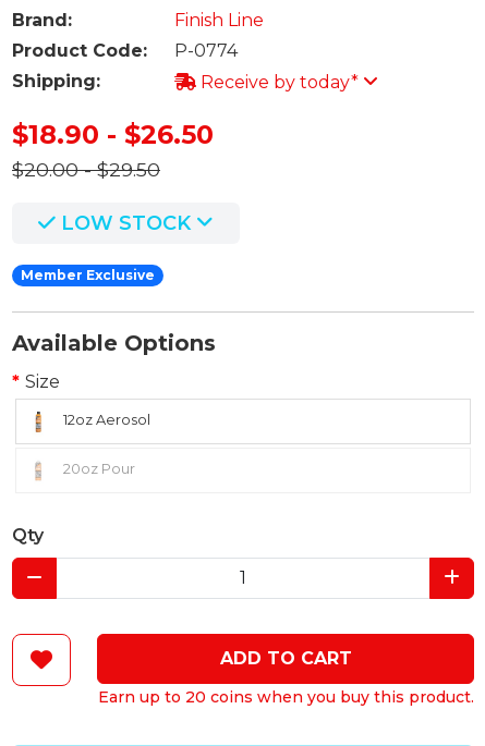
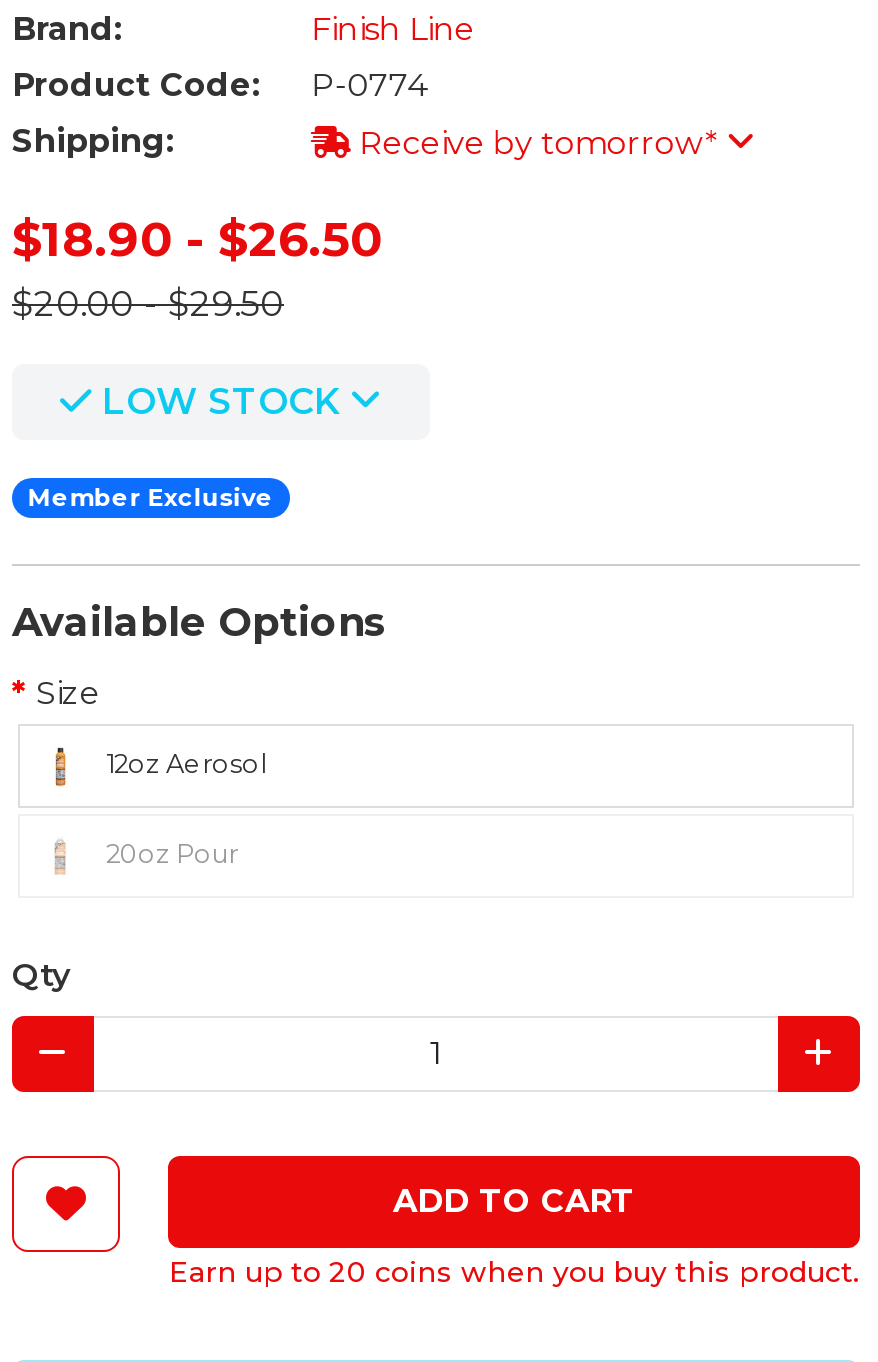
- Receive by today*
+ Receive by tomorrow*
